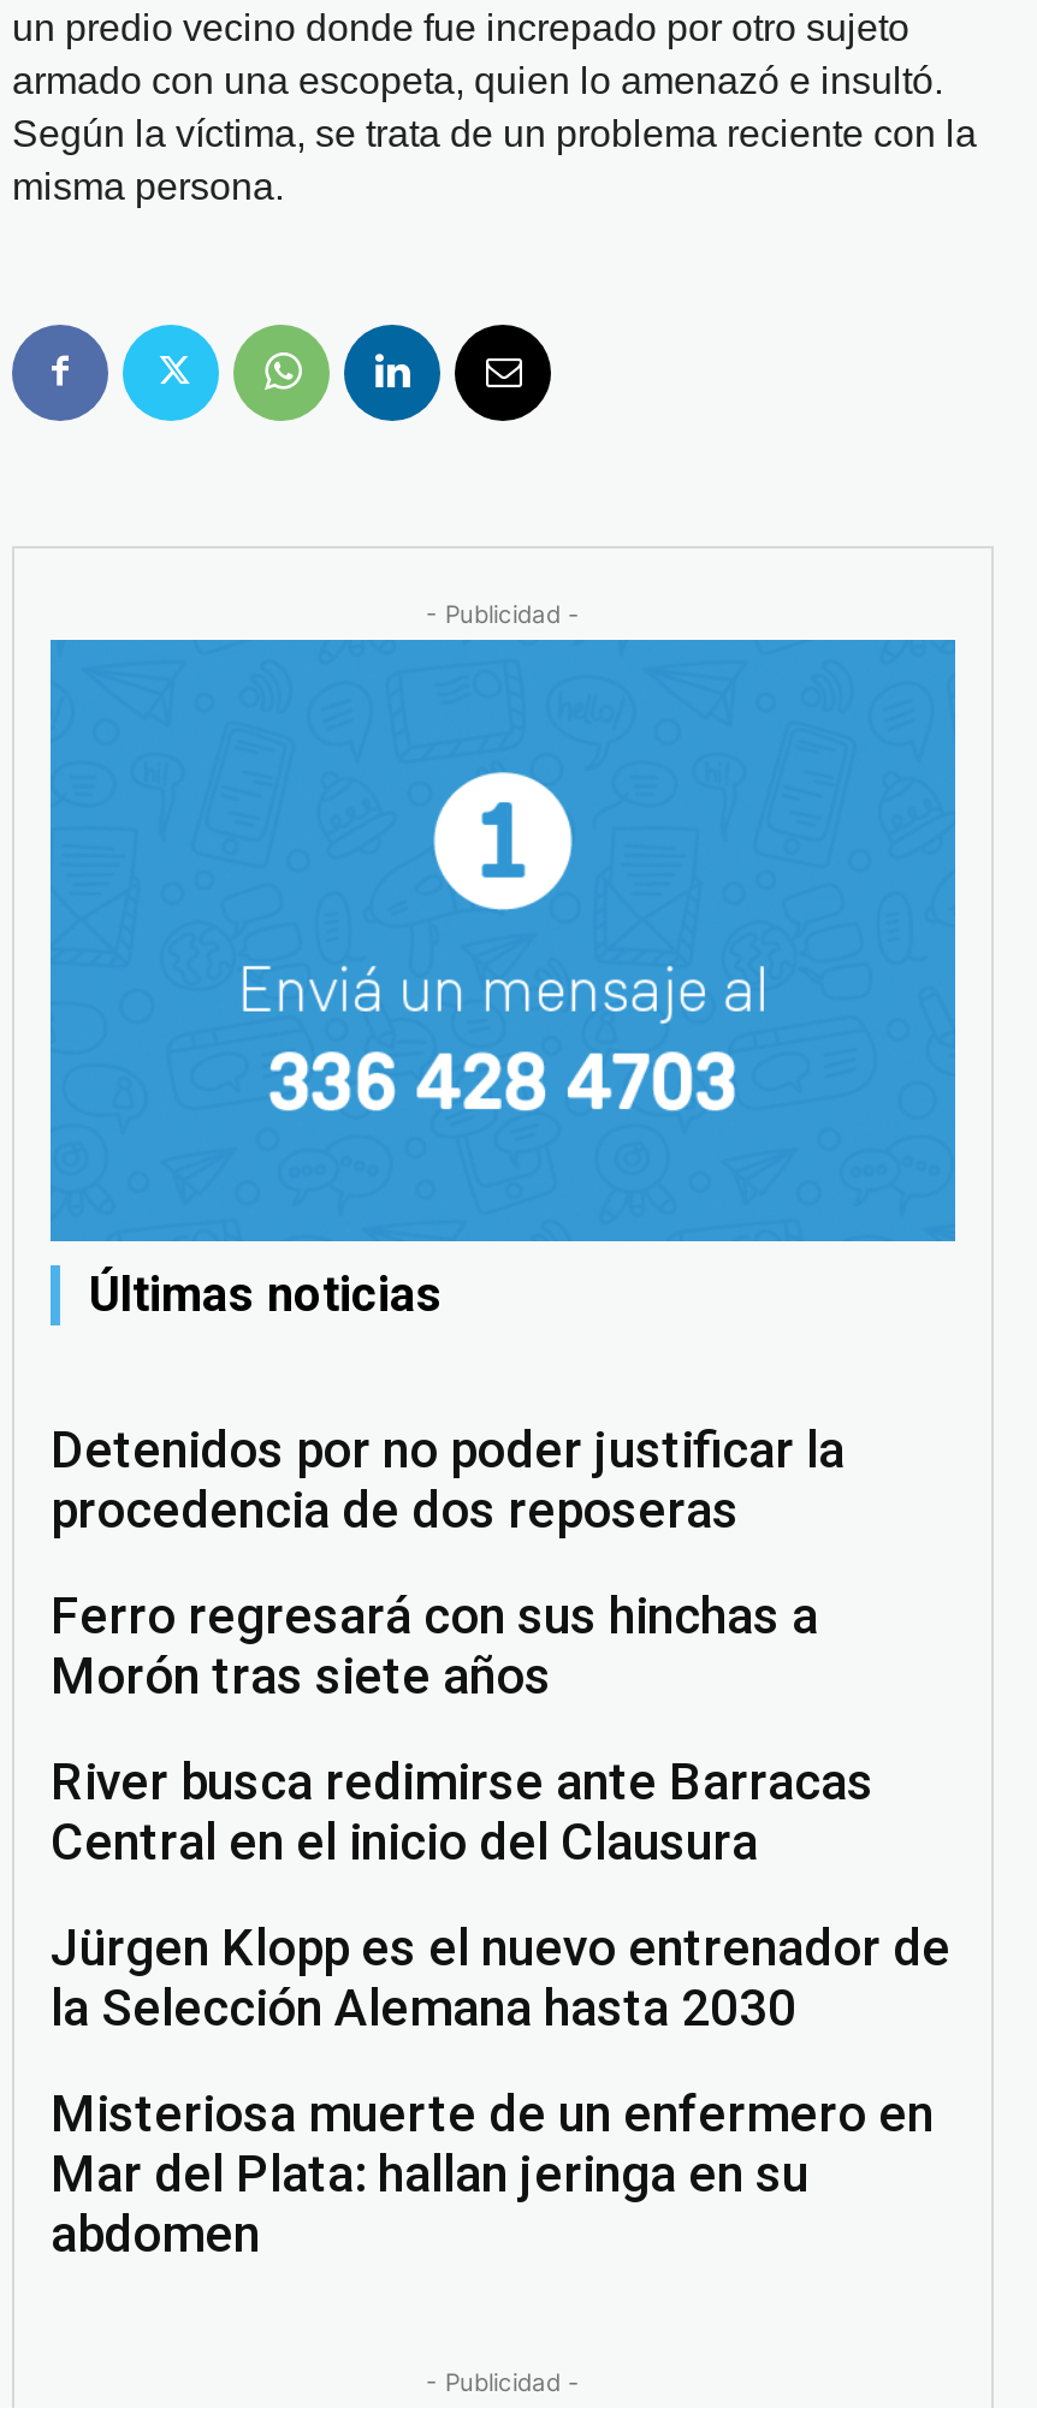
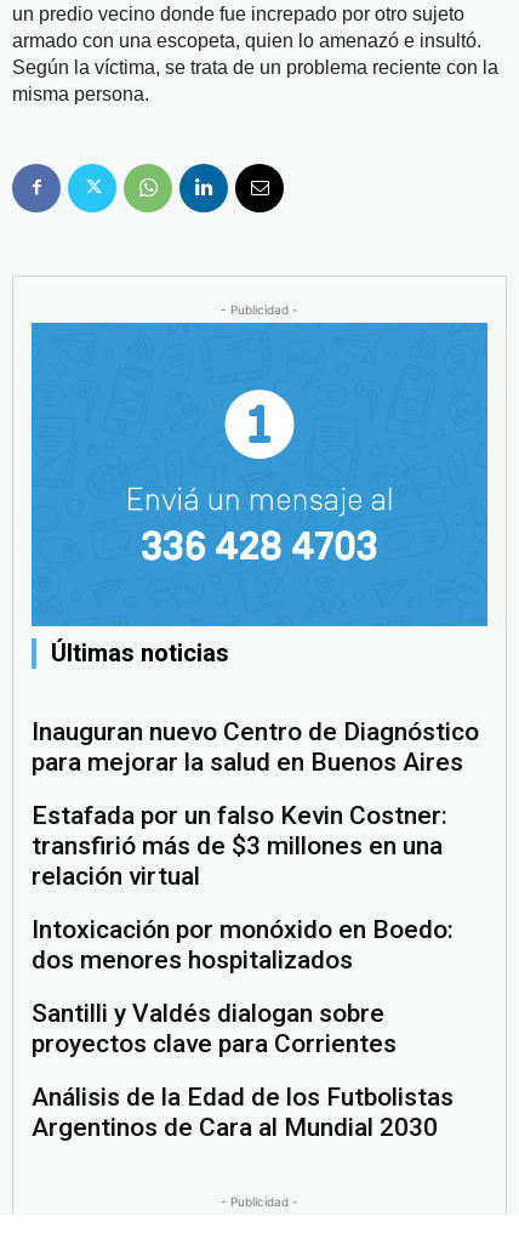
- Detenidos por no poder justificar la
- procedencia de dos reposeras
+ Inauguran nuevo Centro de Diagnóstico
+ para mejorar la salud en Buenos Aires

- Ferro regresará con sus hinchas a
- Morón tras siete años
+ Estafada por un falso Kevin Costner:
+ transfirió más de $3 millones en una
+ relación virtual

- River busca redimirse ante Barracas
- Central en el inicio del Clausura
+ Intoxicación por monóxido en Boedo:
+ dos menores hospitalizados

- Jürgen Klopp es el nuevo entrenador de
- la Selección Alemana hasta 2030
+ Santilli y Valdés dialogan sobre
+ proyectos clave para Corrientes

- Misteriosa muerte de un enfermero en
- Mar del Plata: hallan jeringa en su
- abdomen
+ Análisis de la Edad de los Futbolistas
+ Argentinos de Cara al Mundial 2030
